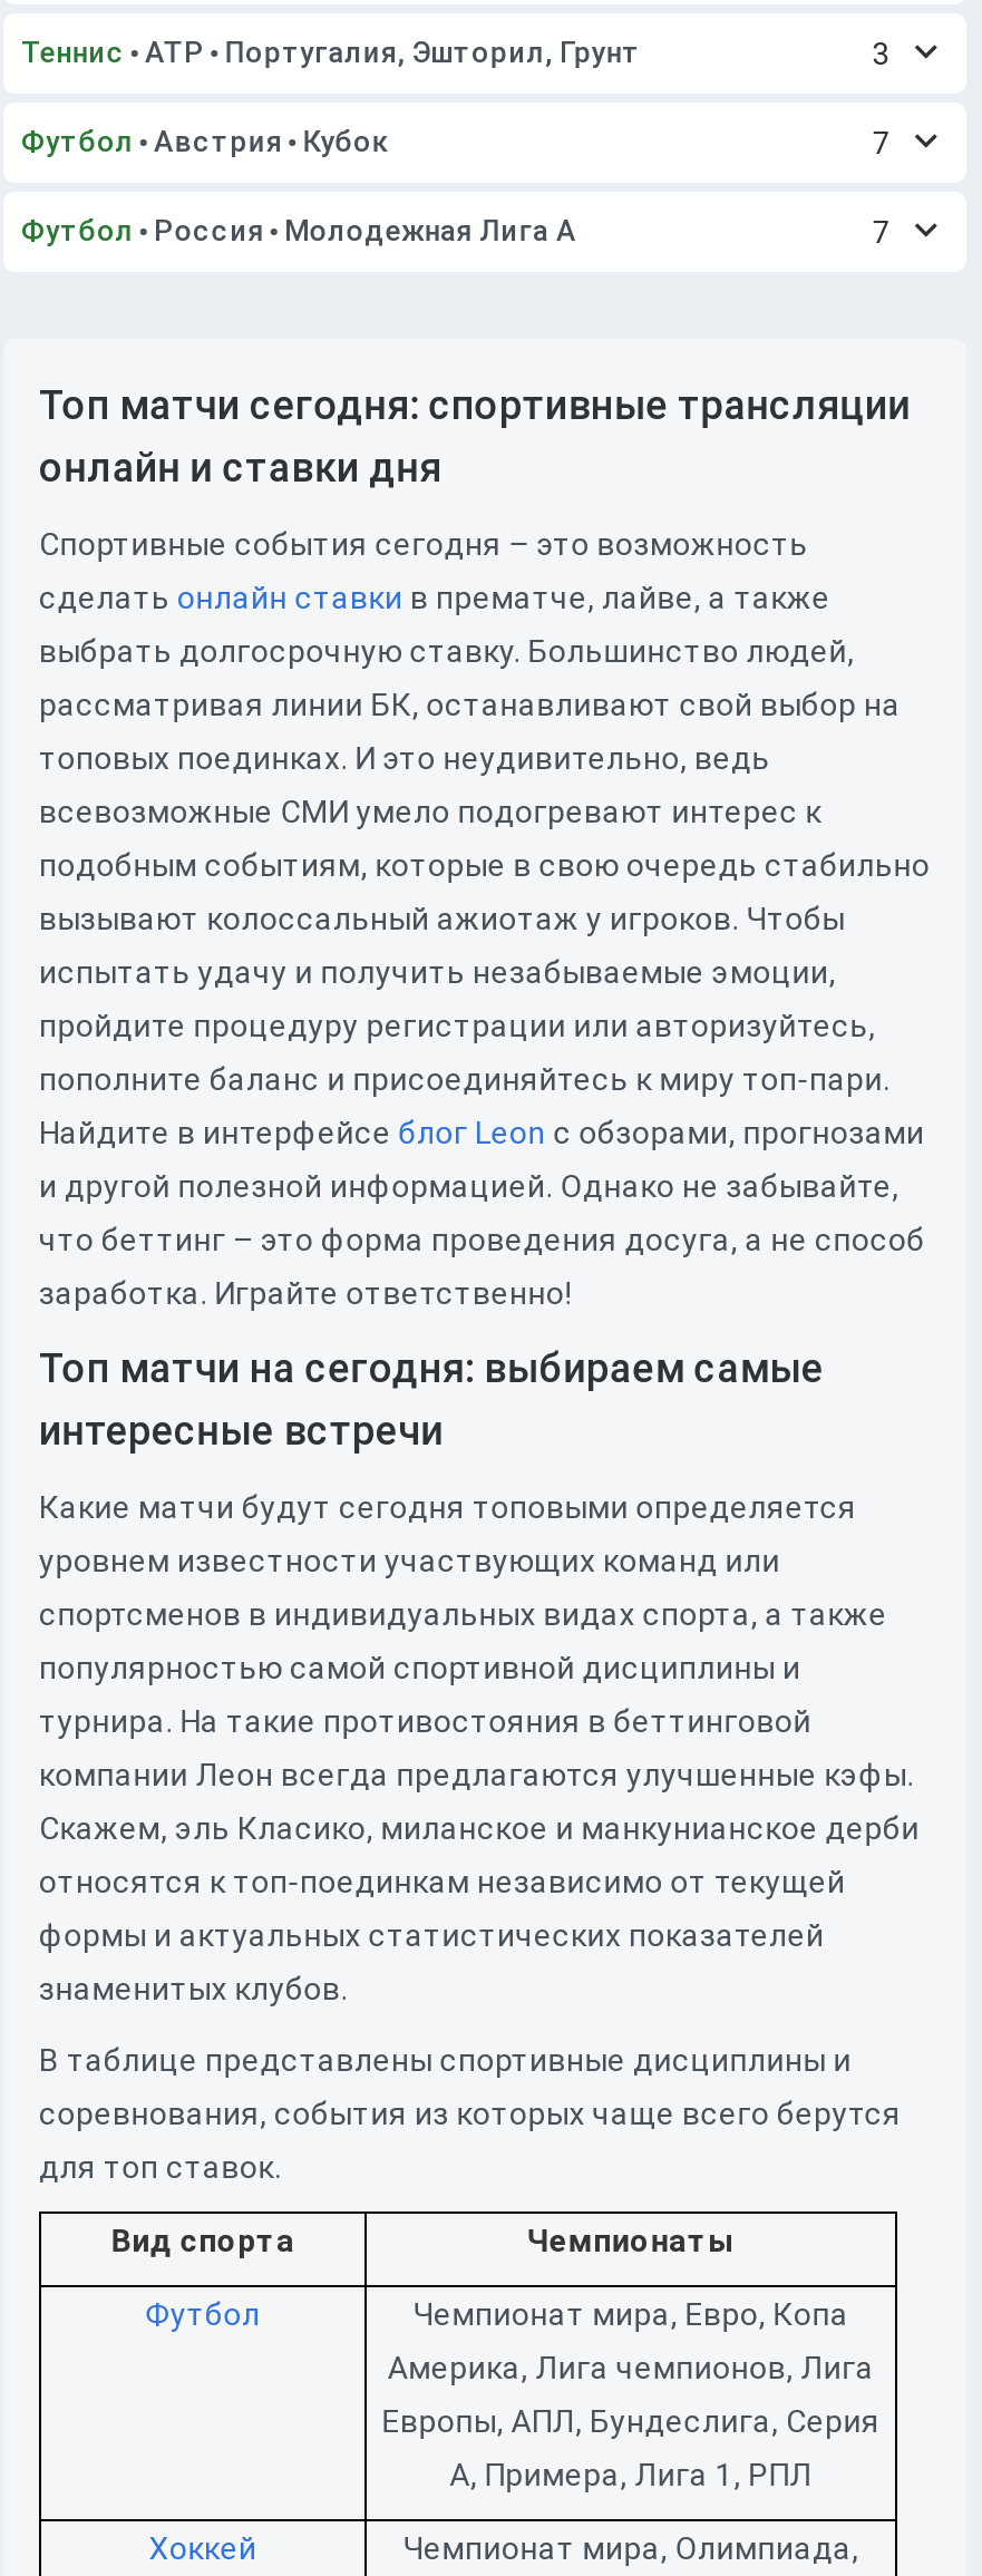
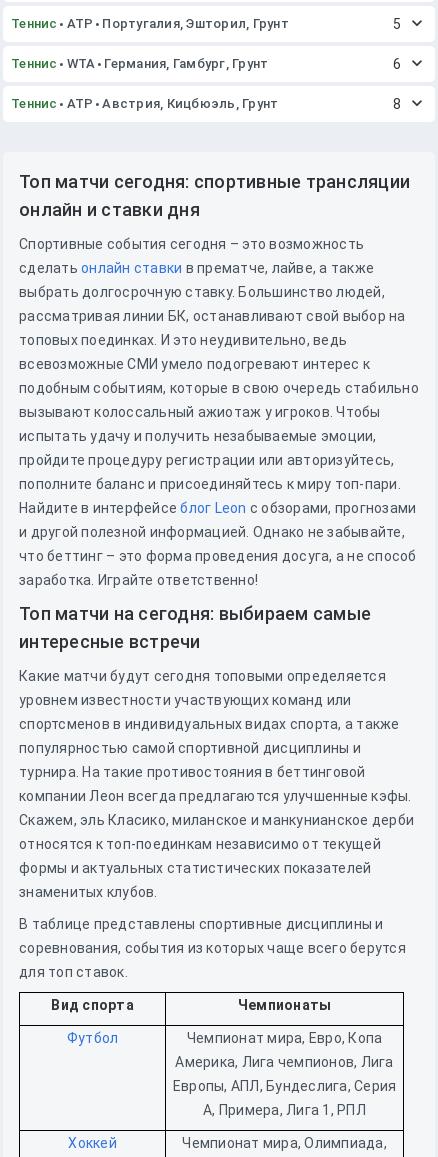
- 3
+ 5

- Футбол Австрия Кубок
- 7
+ Теннис WTA Германия, Гамбург, Грунт
+ 6

- Футбол Россия Молодежная Лига А
- 7
+ Теннис ATP Австрия, Кицбюэль, Грунт
+ 8
